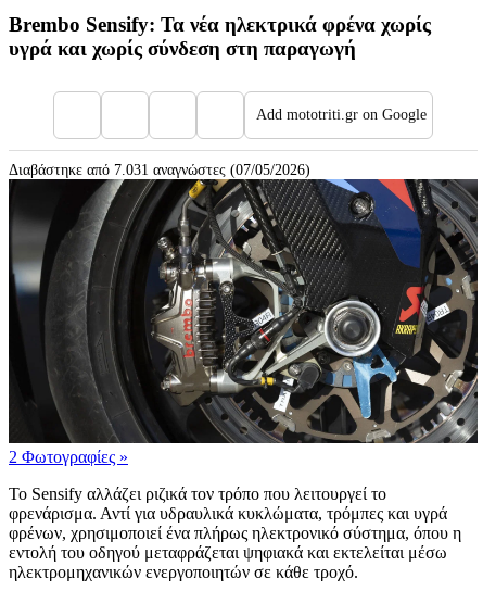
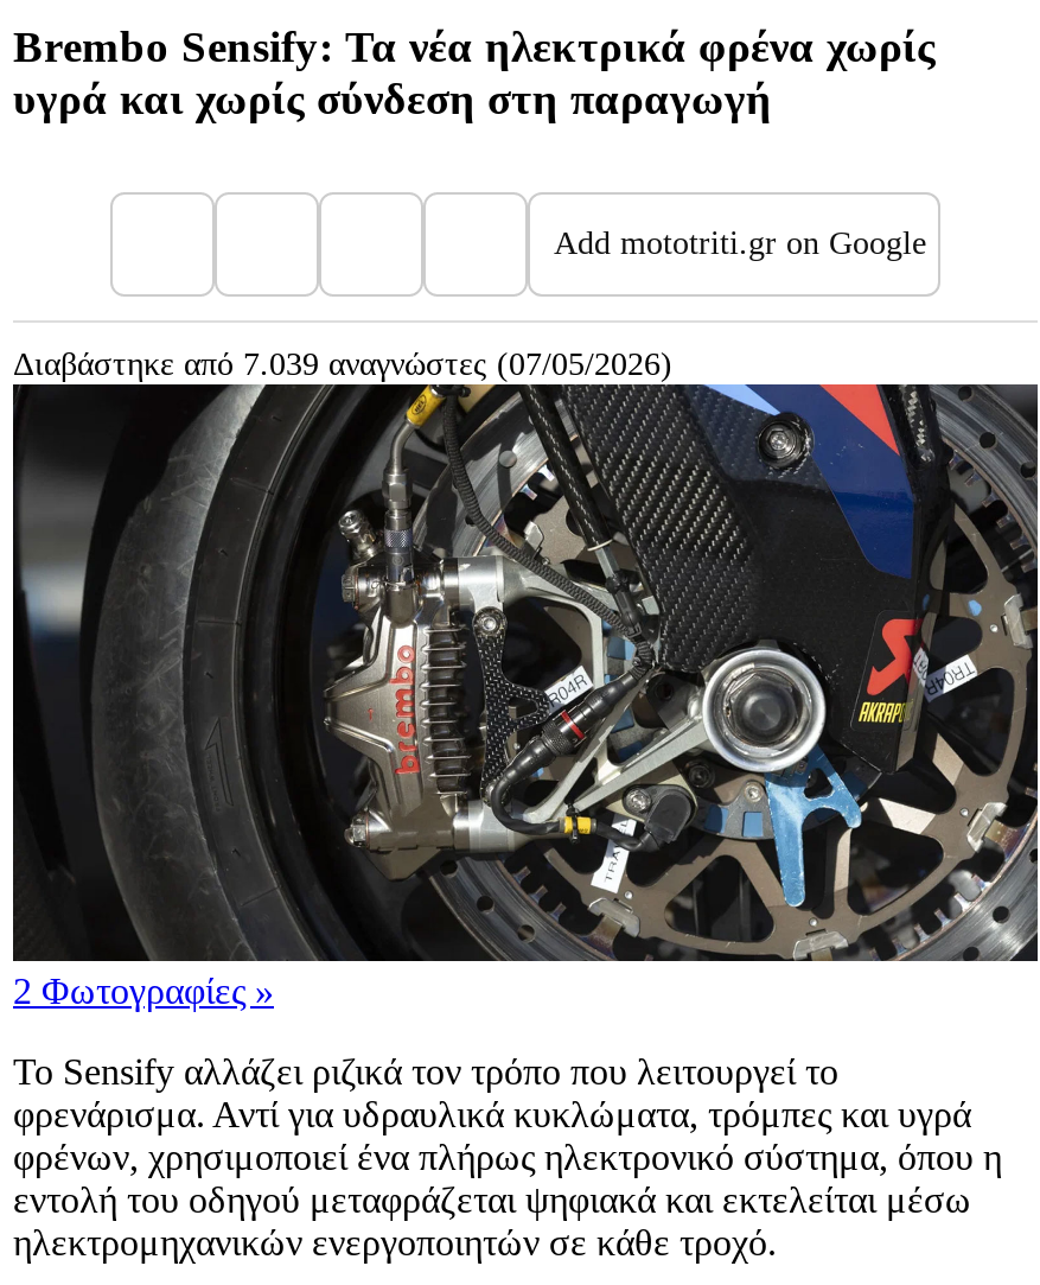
- Διαβάστηκε από 7.031 αναγνώστες (07/05/2026)
+ Διαβάστηκε από 7.039 αναγνώστες (07/05/2026)
